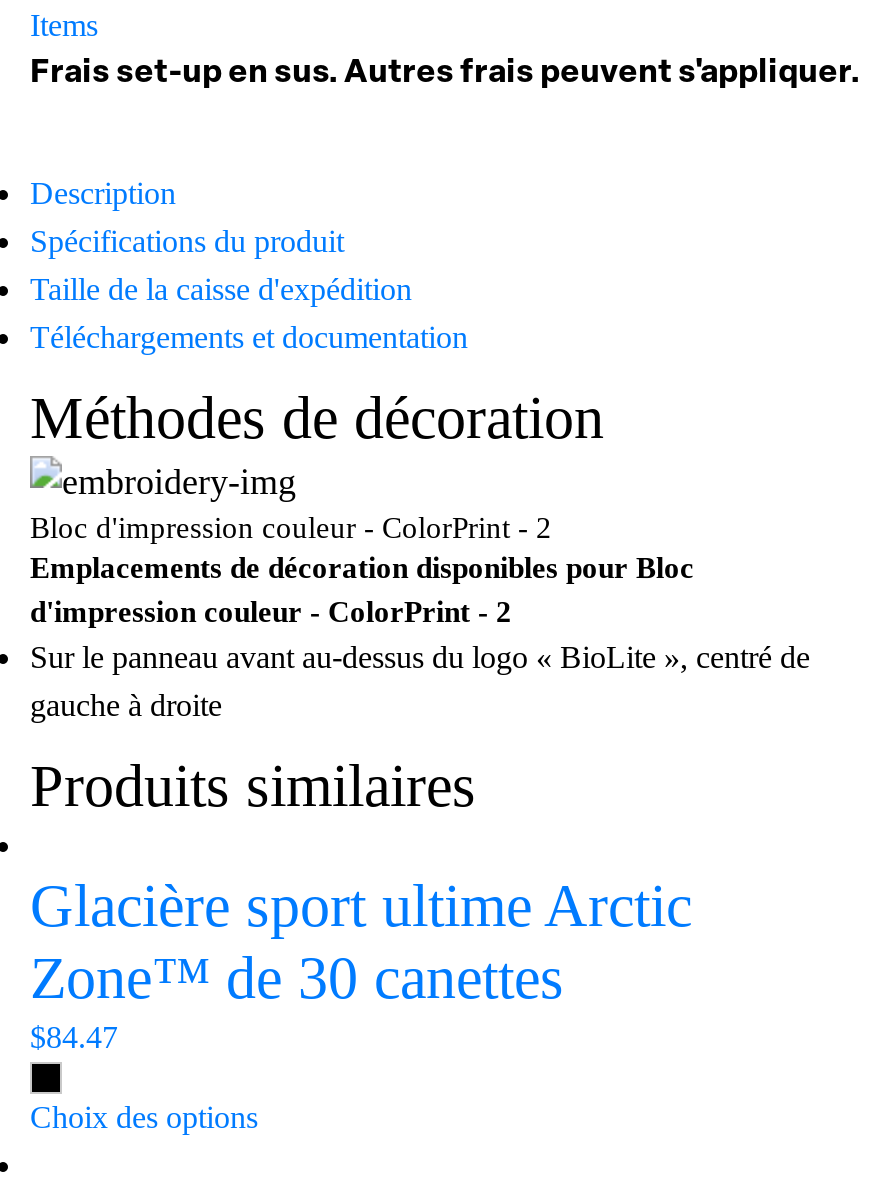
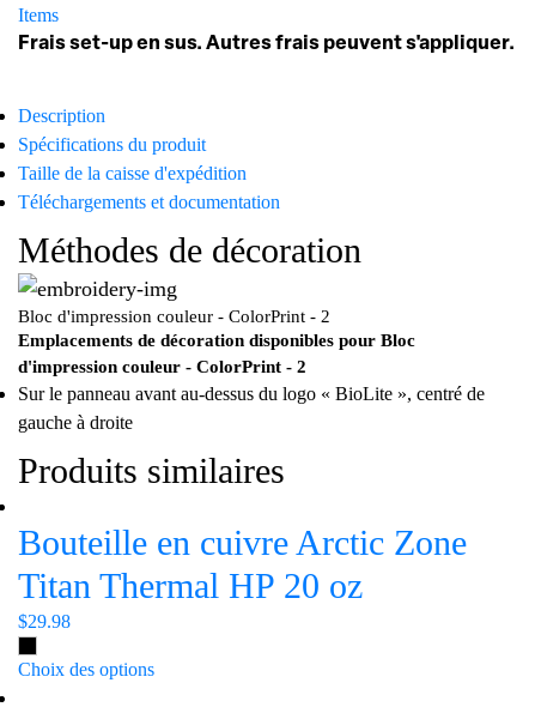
- Glacière sport ultime Arctic
- Zone™ de 30 canettes
- $84.47
+ Bouteille en cuivre Arctic Zone
+ Titan Thermal HP 20 oz
+ $29.98
